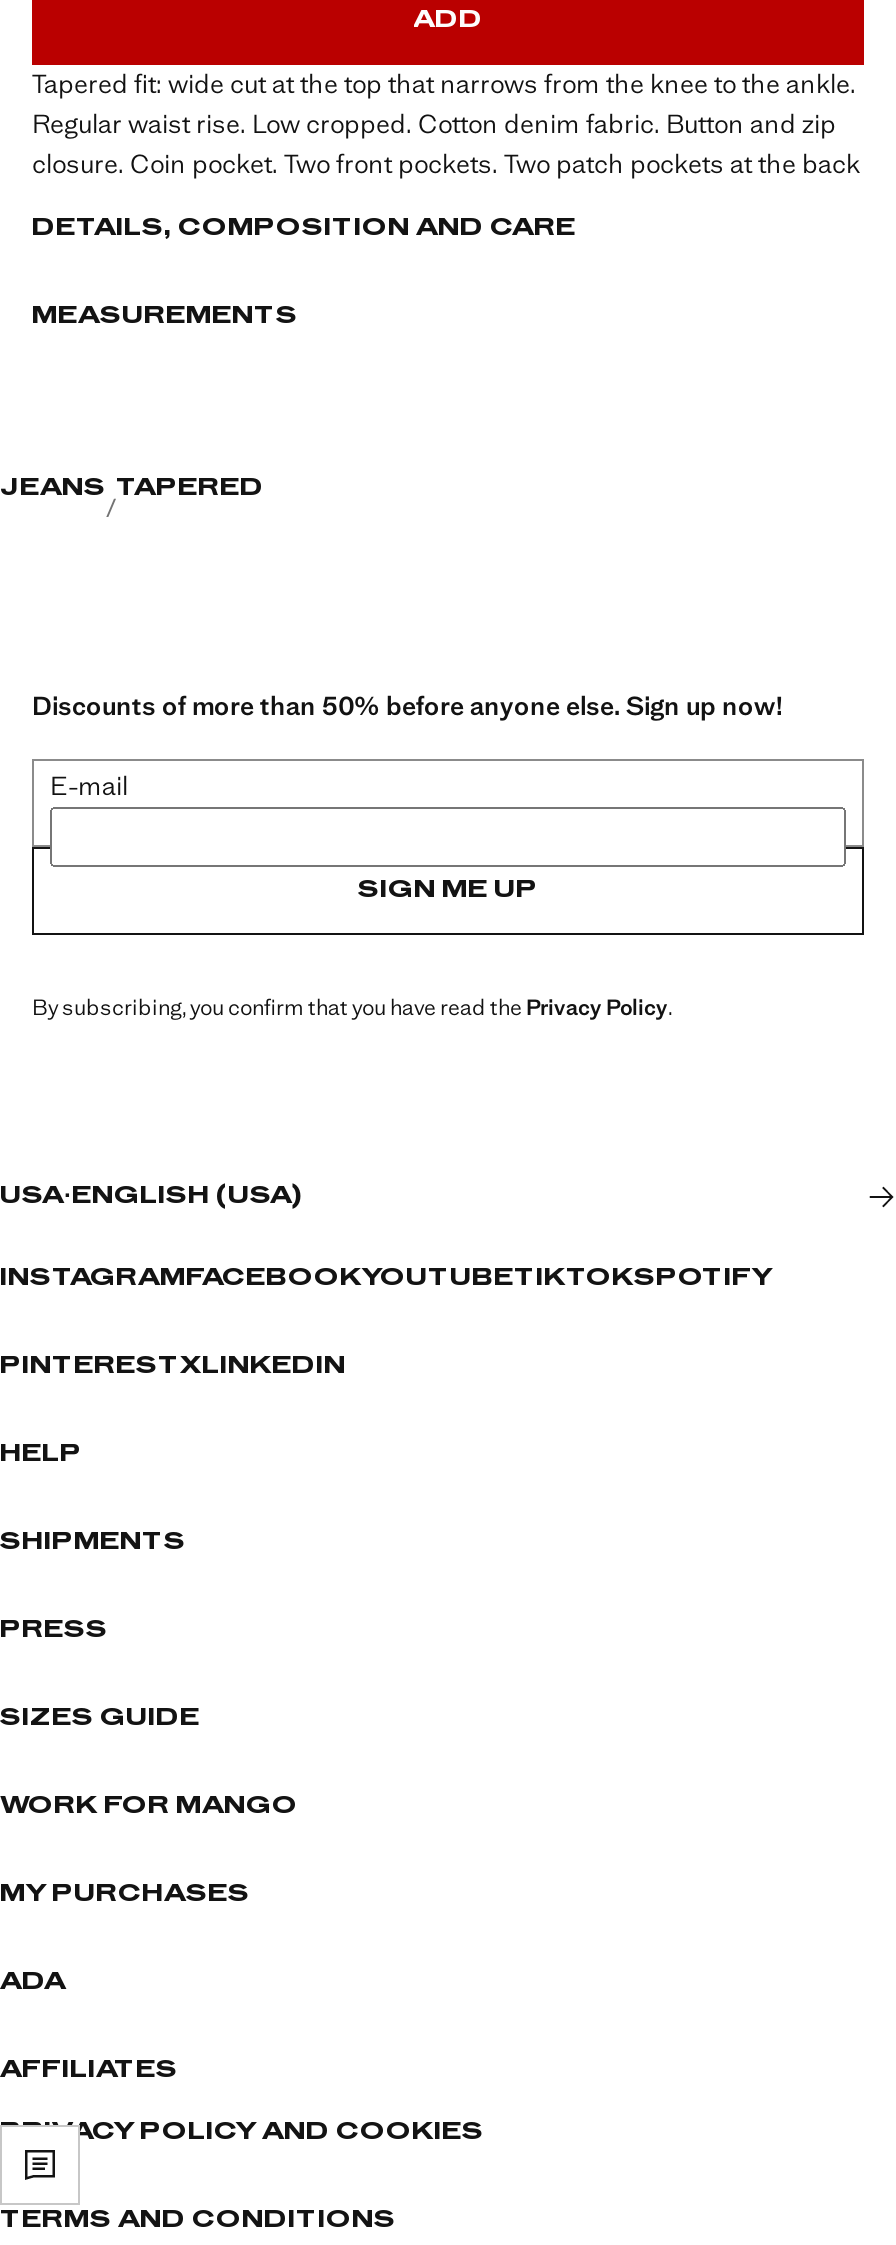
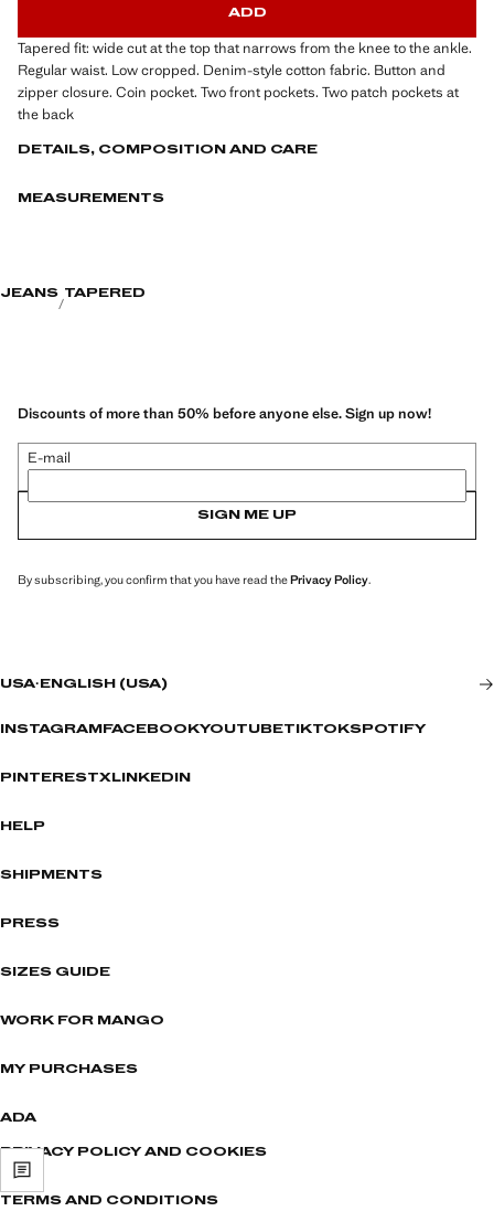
- Regular waist rise. Low cropped. Cotton denim fabric. Button and zip
- closure. Coin pocket. Two front pockets. Two patch pockets at the back
+ Regular waist. Low cropped. Denim-style cotton fabric. Button and
+ zipper closure. Coin pocket. Two front pockets. Two patch pockets at
+ the back

moved down: DETAILS, COMPOSITION AND CARE | MEASUREMENTS | JEANS TAPERED | ... | MY PURCHASES | ADA

- AFFILIATES
